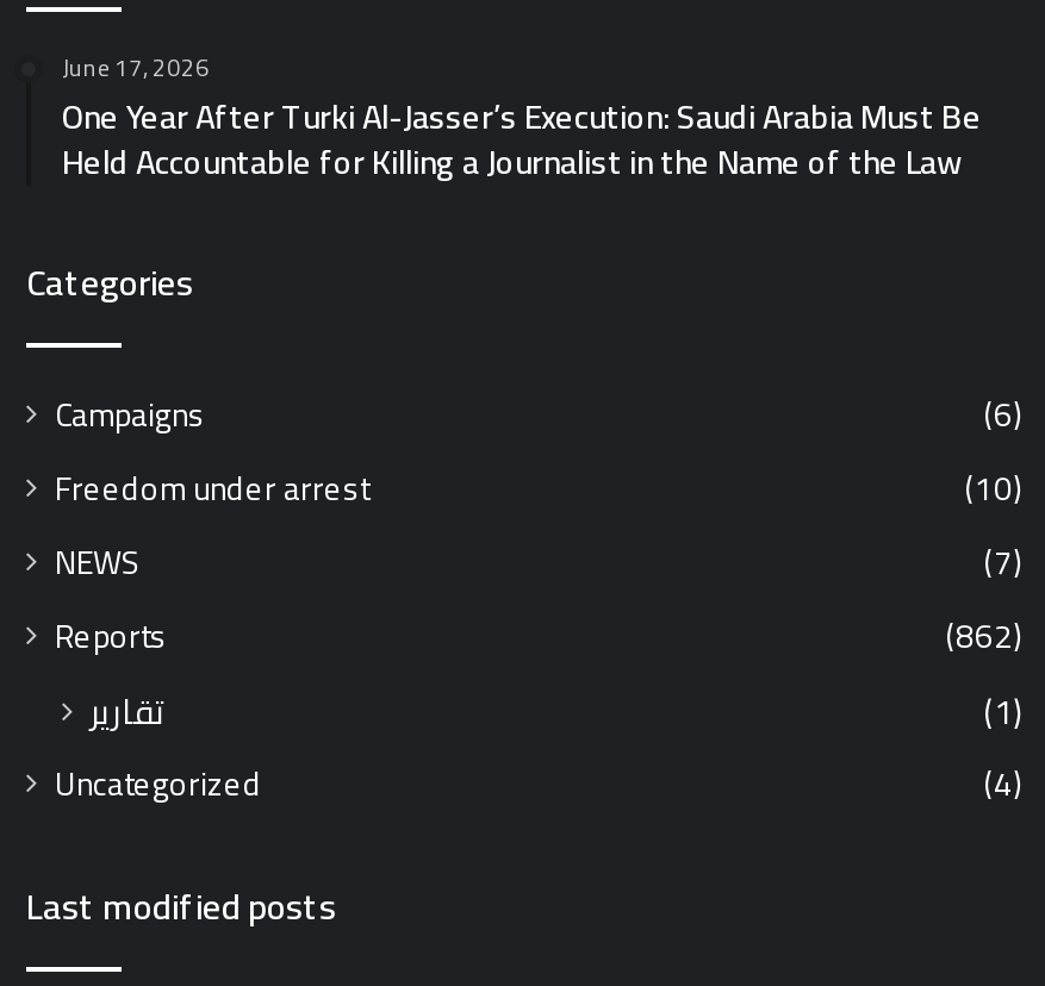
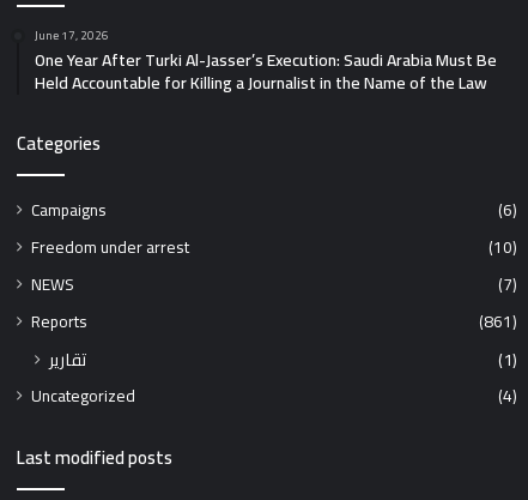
- (862)
+ (861)
